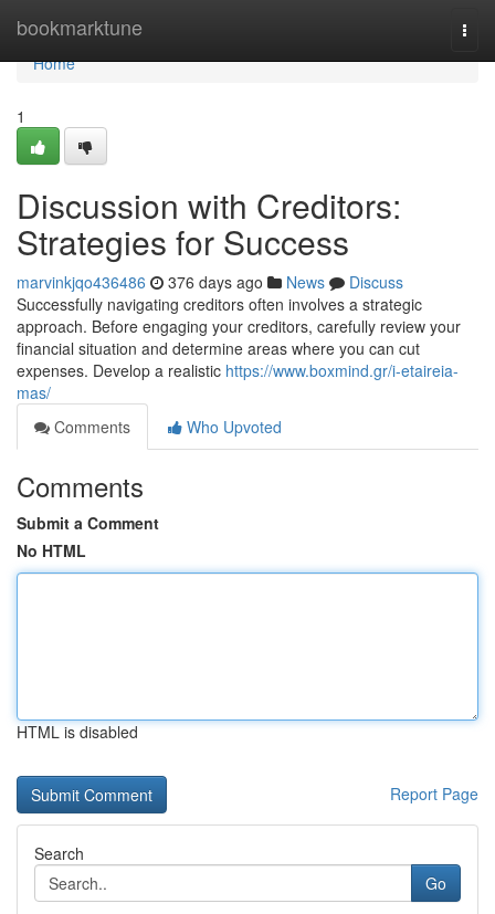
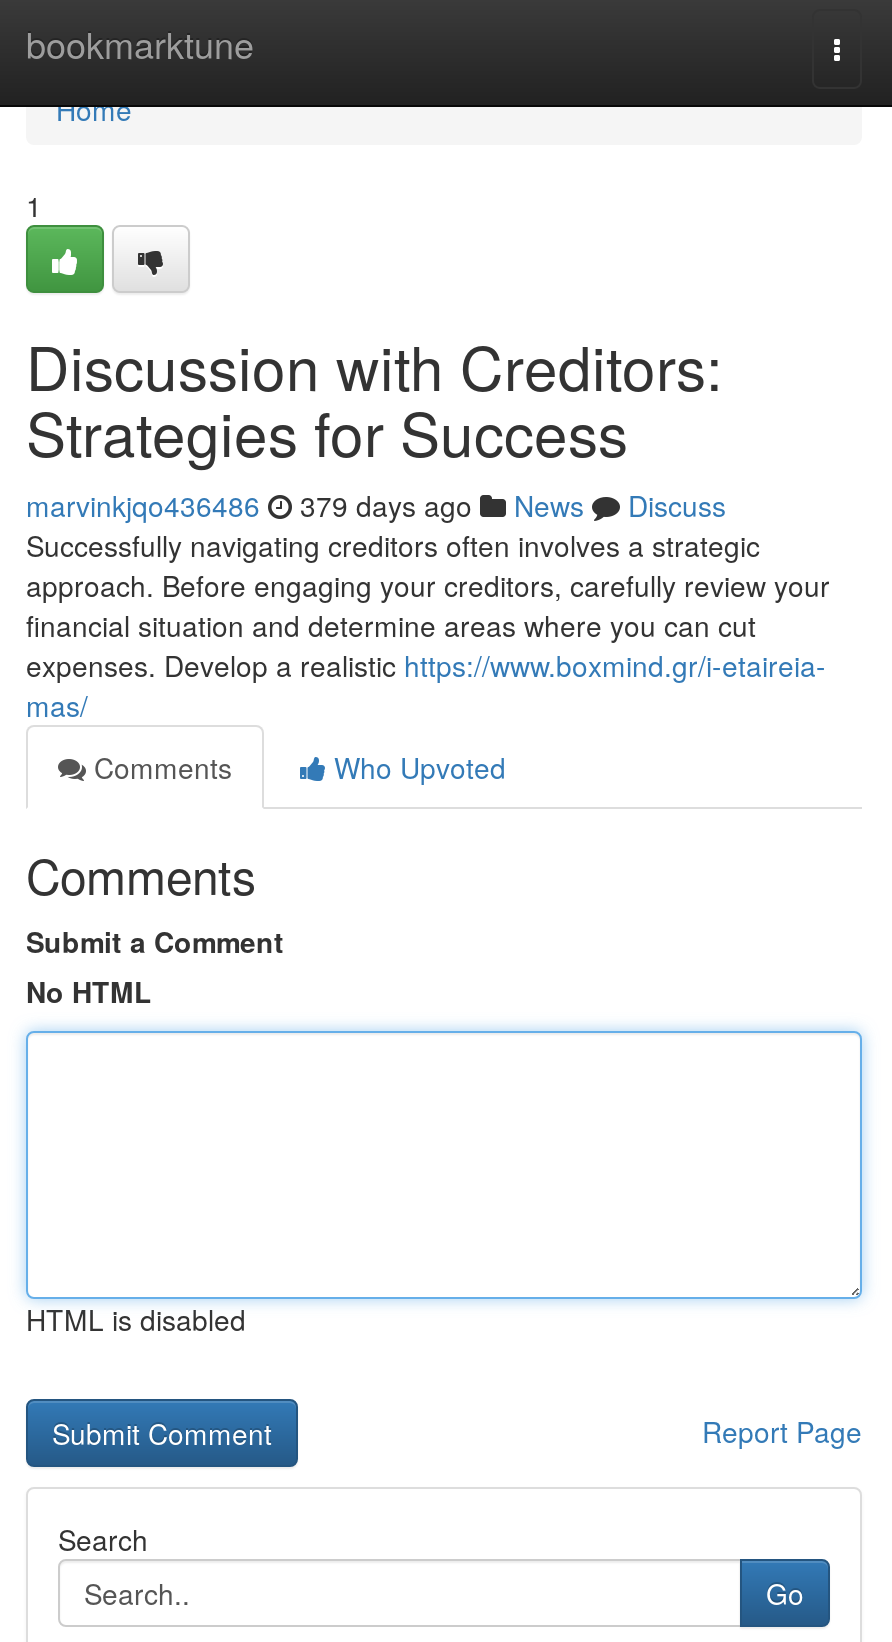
- marvinkjqo436486 376 days ago News Discuss
+ marvinkjqo436486 379 days ago News Discuss
